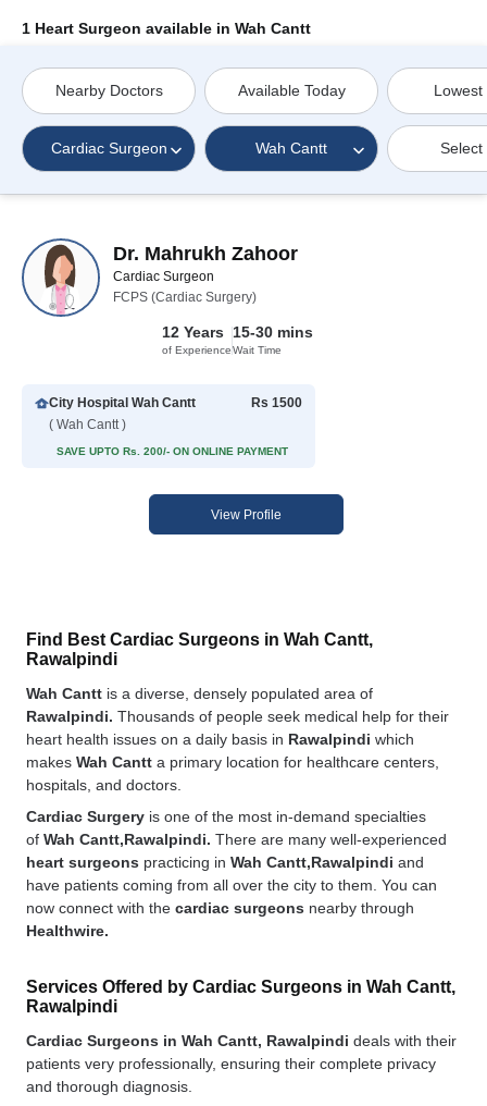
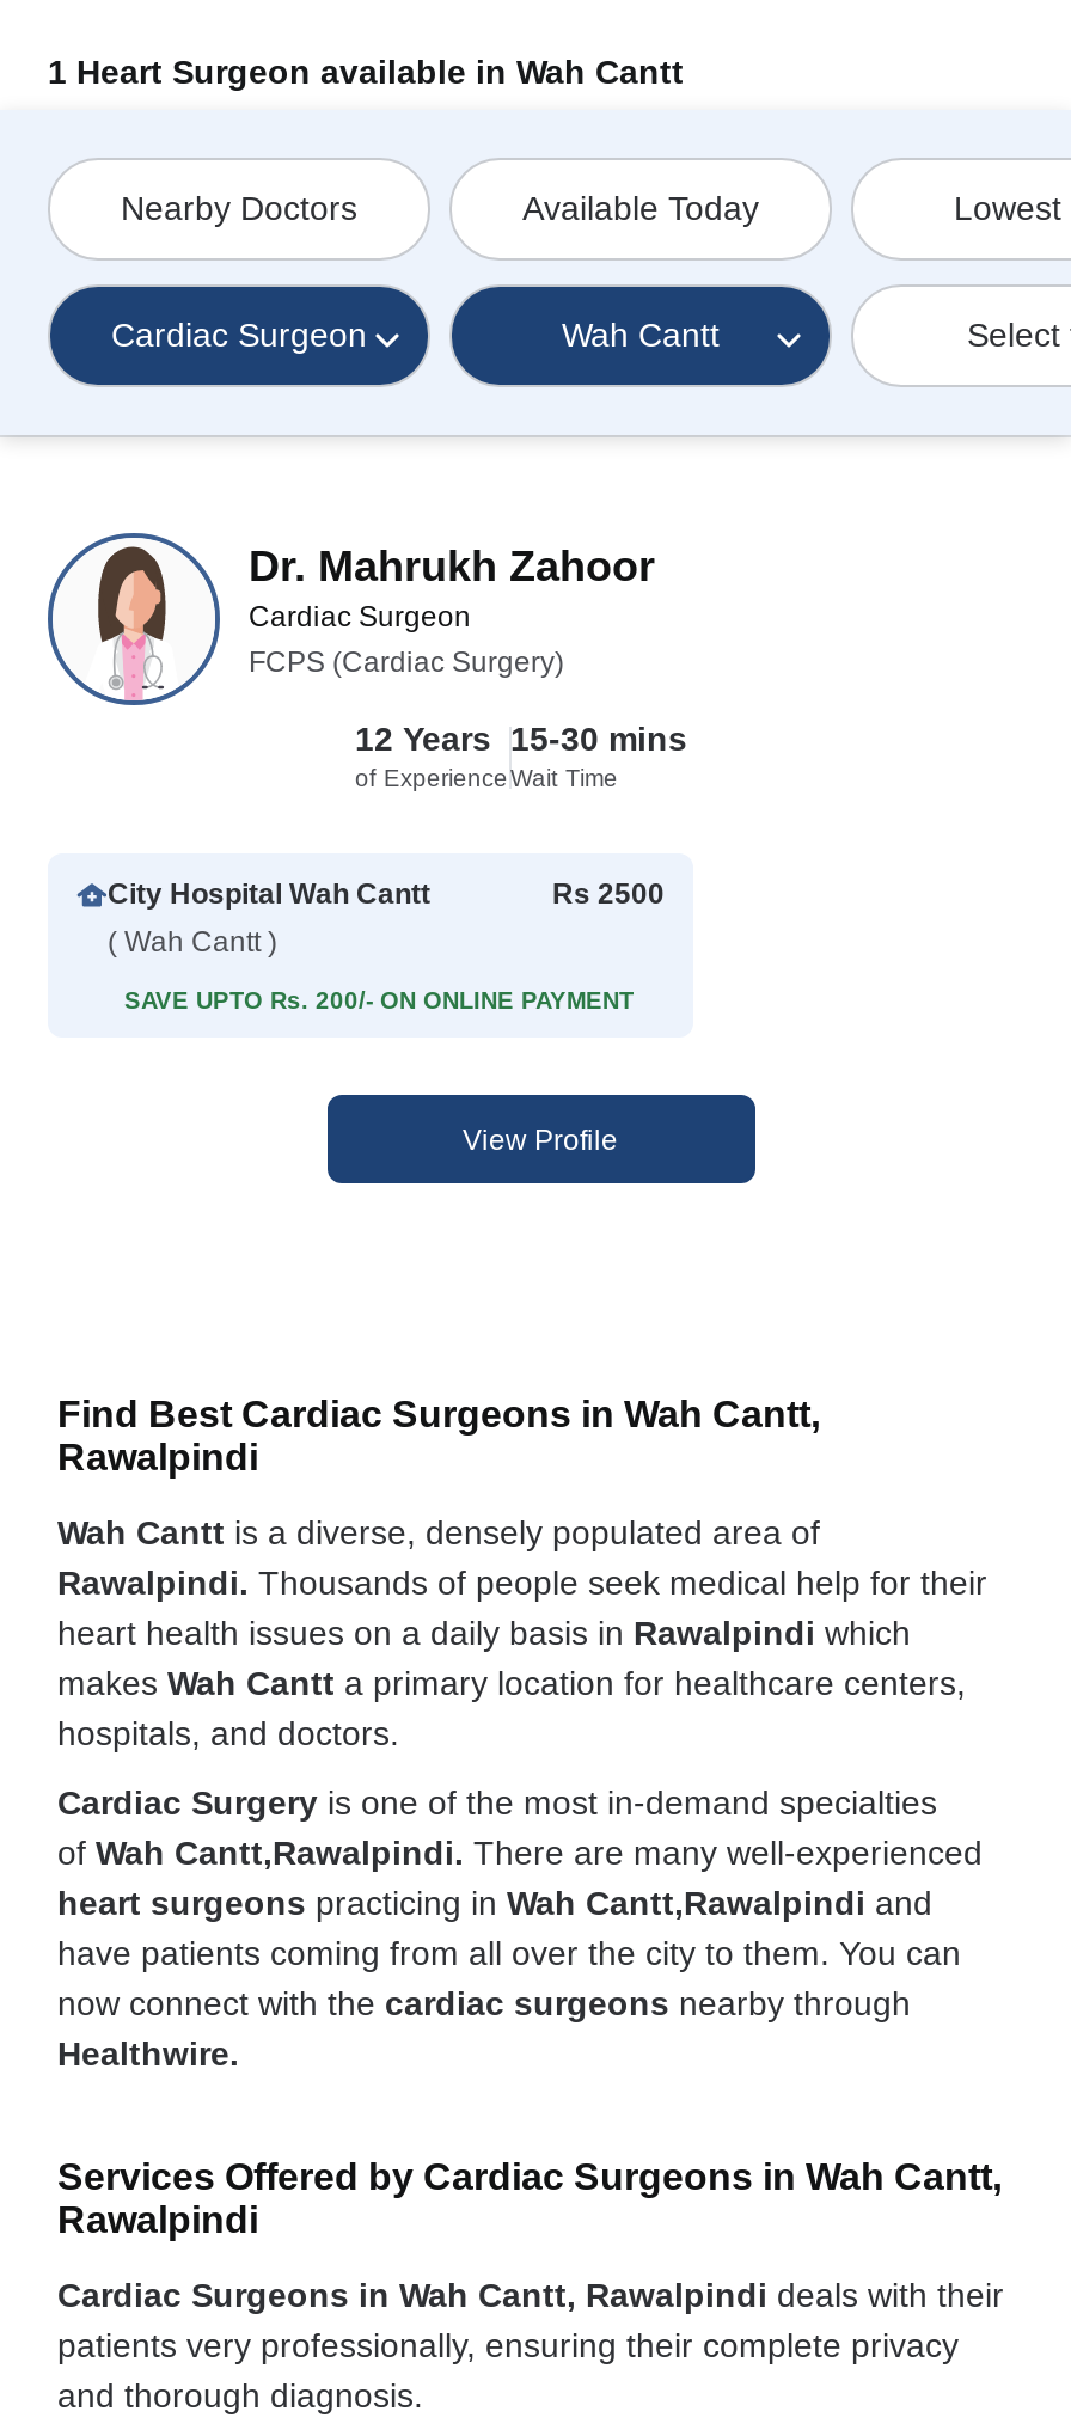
- Rs 1500
+ Rs 2500
